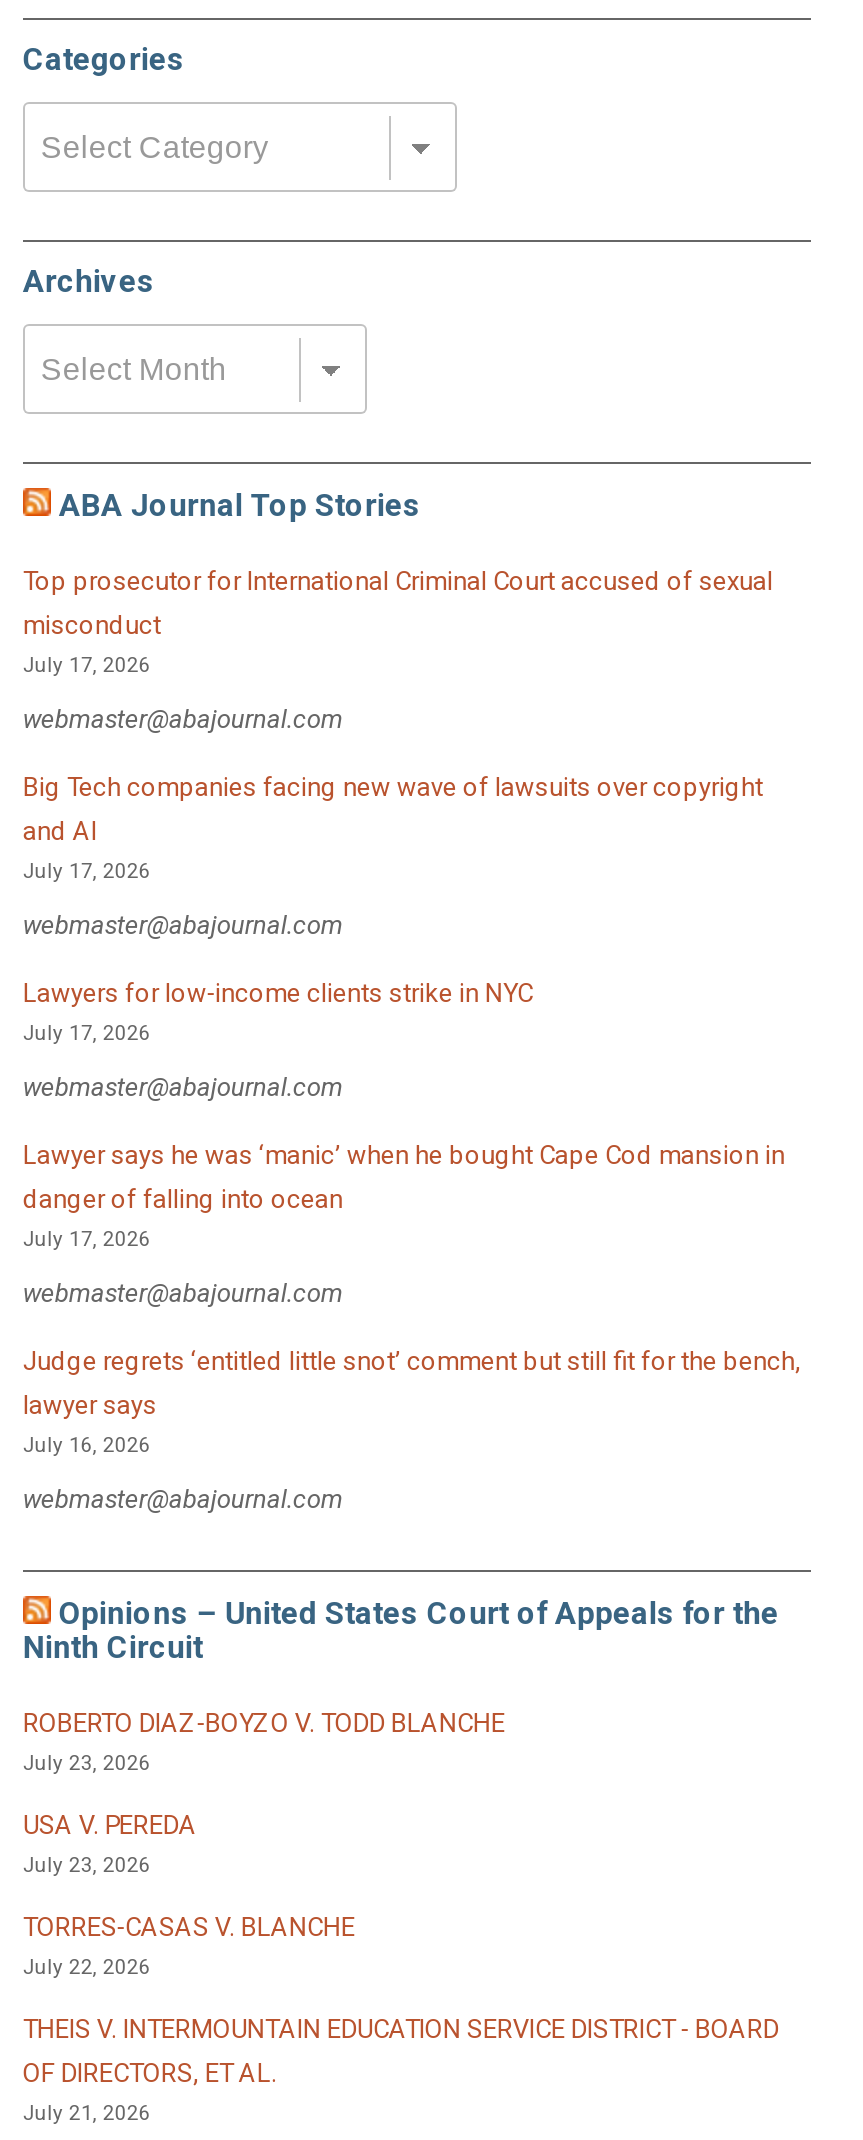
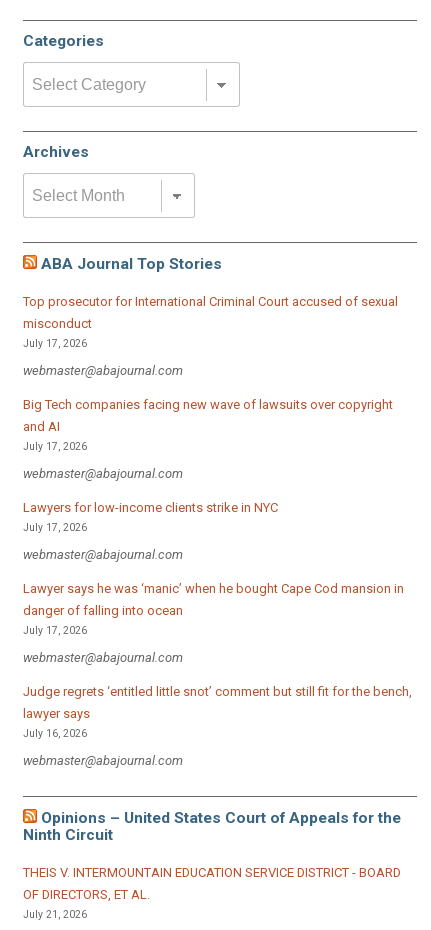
- ROBERTO DIAZ-BOYZO V. TODD BLANCHE
- July 23, 2026
- USA V. PEREDA
- July 23, 2026
- TORRES-CASAS V. BLANCHE
- July 22, 2026
